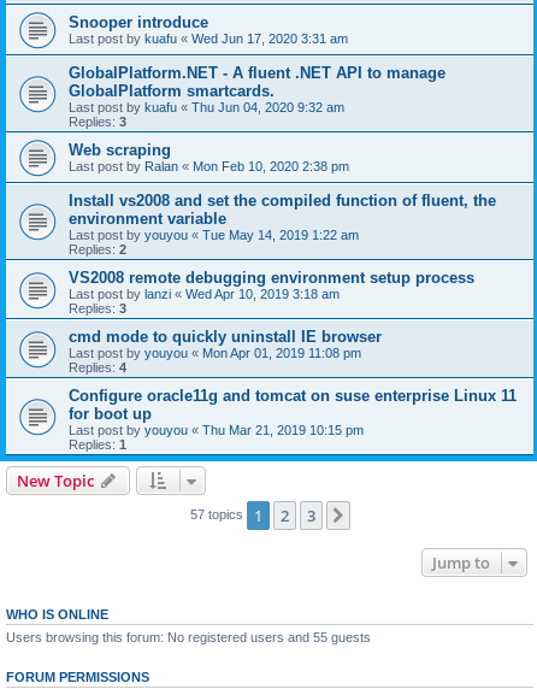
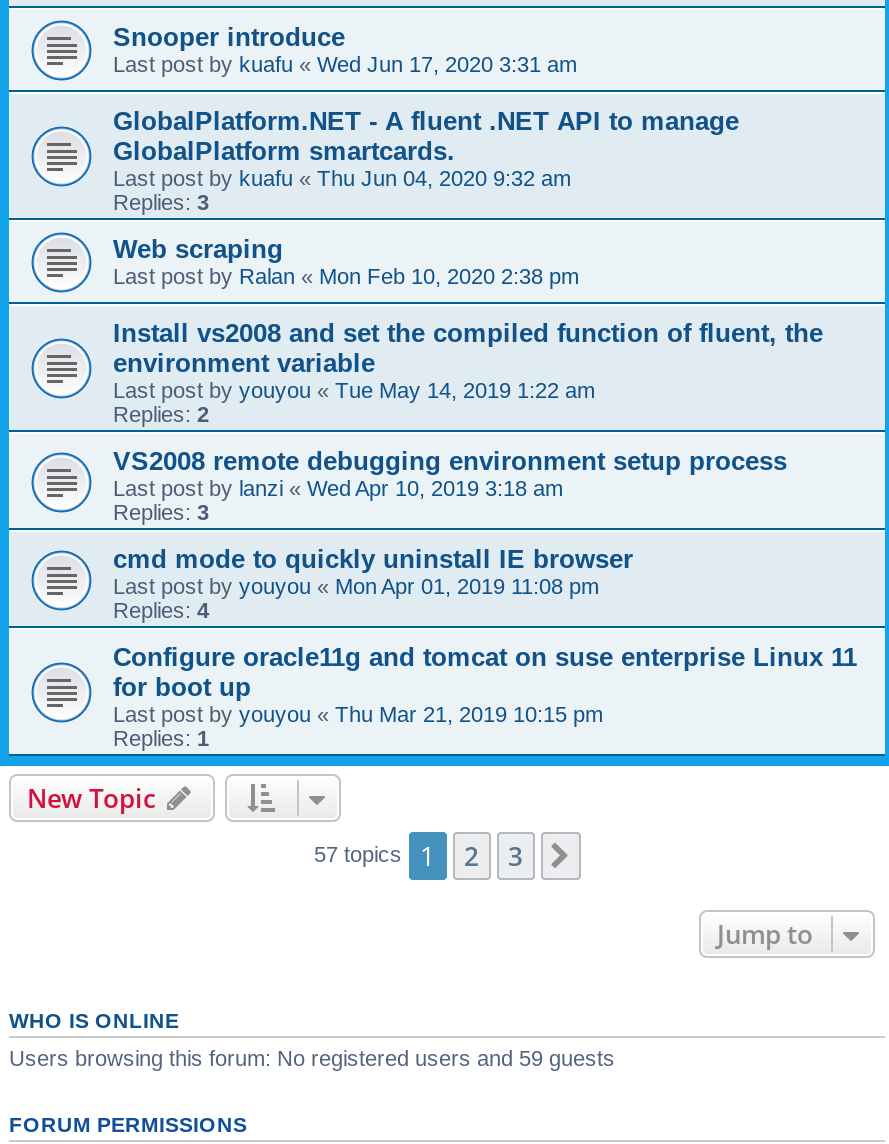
- Users browsing this forum: No registered users and 55 guests
+ Users browsing this forum: No registered users and 59 guests
